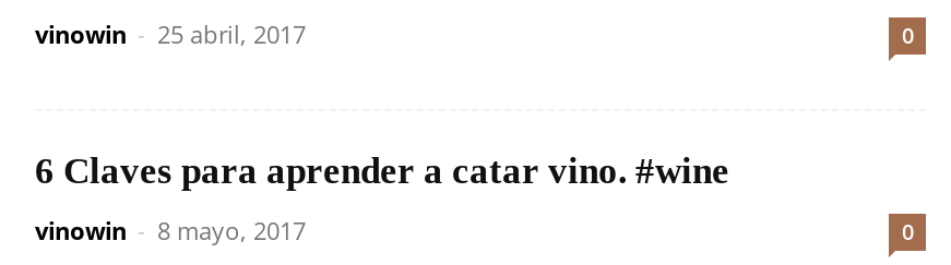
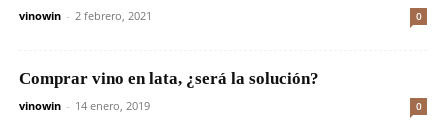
- vinowin - 25 abril, 2017
+ vinowin - 2 febrero, 2021

- 6 Claves para aprender a catar vino. #wine
+ Comprar vino en lata, ¿será la solución?

- vinowin - 8 mayo, 2017
+ vinowin - 14 enero, 2019
